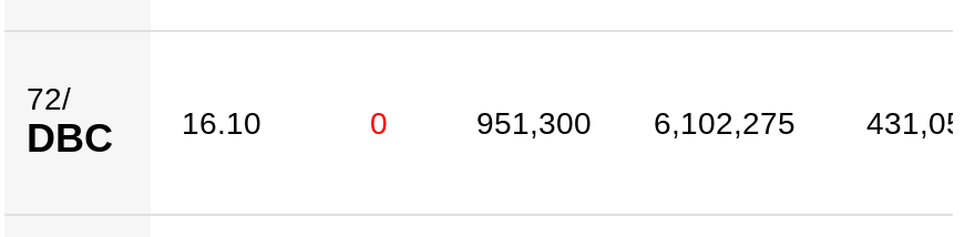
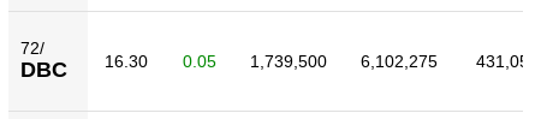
- 16.10
+ 16.30

- 0
+ 0.05

- 951,300
+ 1,739,500
